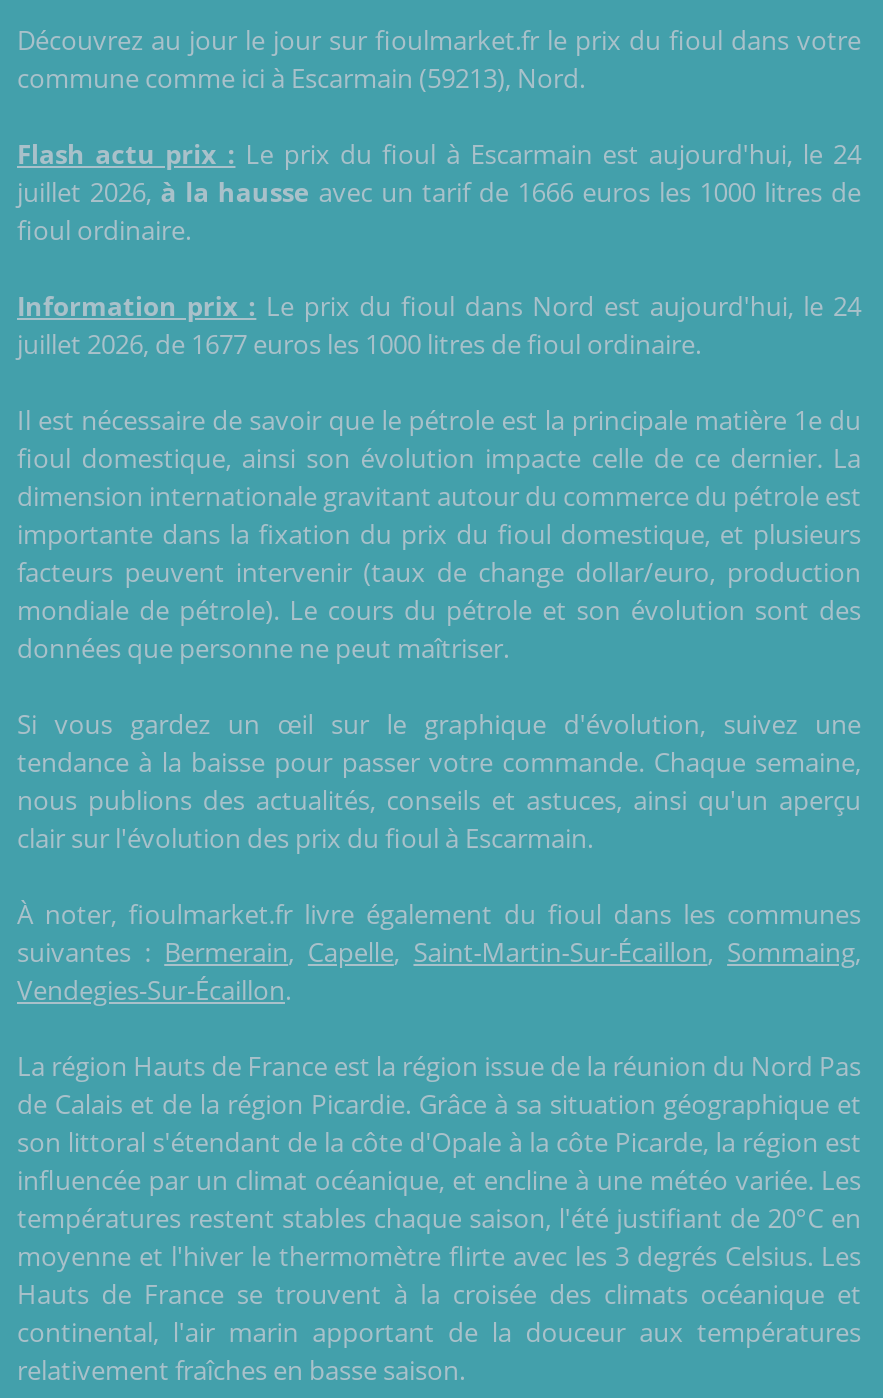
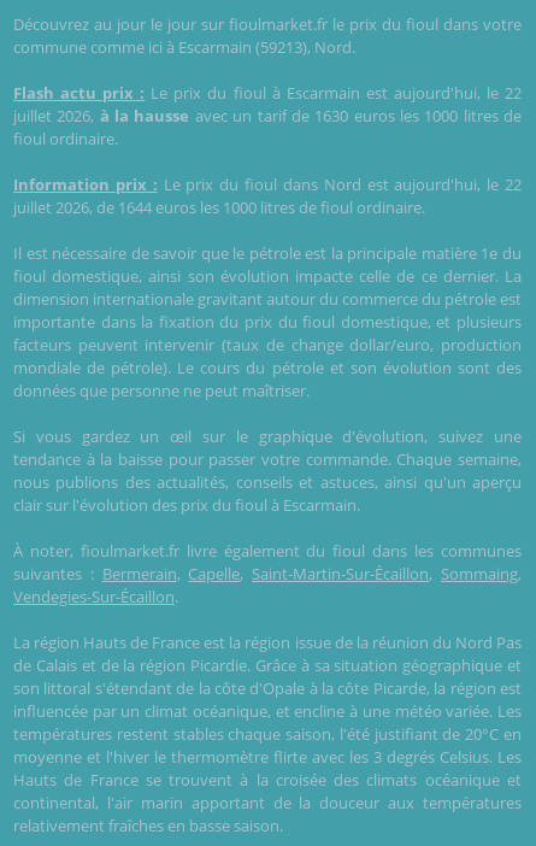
- Flash actu prix : Le prix du fioul à Escarmain est aujourd'hui, le 24
+ Flash actu prix : Le prix du fioul à Escarmain est aujourd'hui, le 22

- juillet 2026, à la hausse avec un tarif de 1666 euros les 1000 litres de
+ juillet 2026, à la hausse avec un tarif de 1630 euros les 1000 litres de

- Information prix : Le prix du fioul dans Nord est aujourd'hui, le 24
+ Information prix : Le prix du fioul dans Nord est aujourd'hui, le 22

- juillet 2026, de 1677 euros les 1000 litres de fioul ordinaire.
+ juillet 2026, de 1644 euros les 1000 litres de fioul ordinaire.
